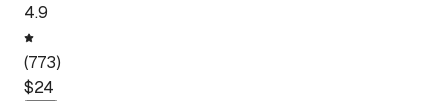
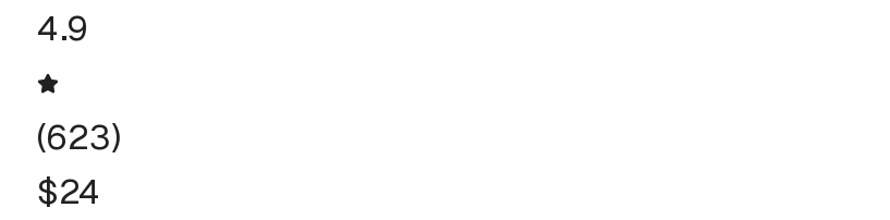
- (773)
+ (623)
